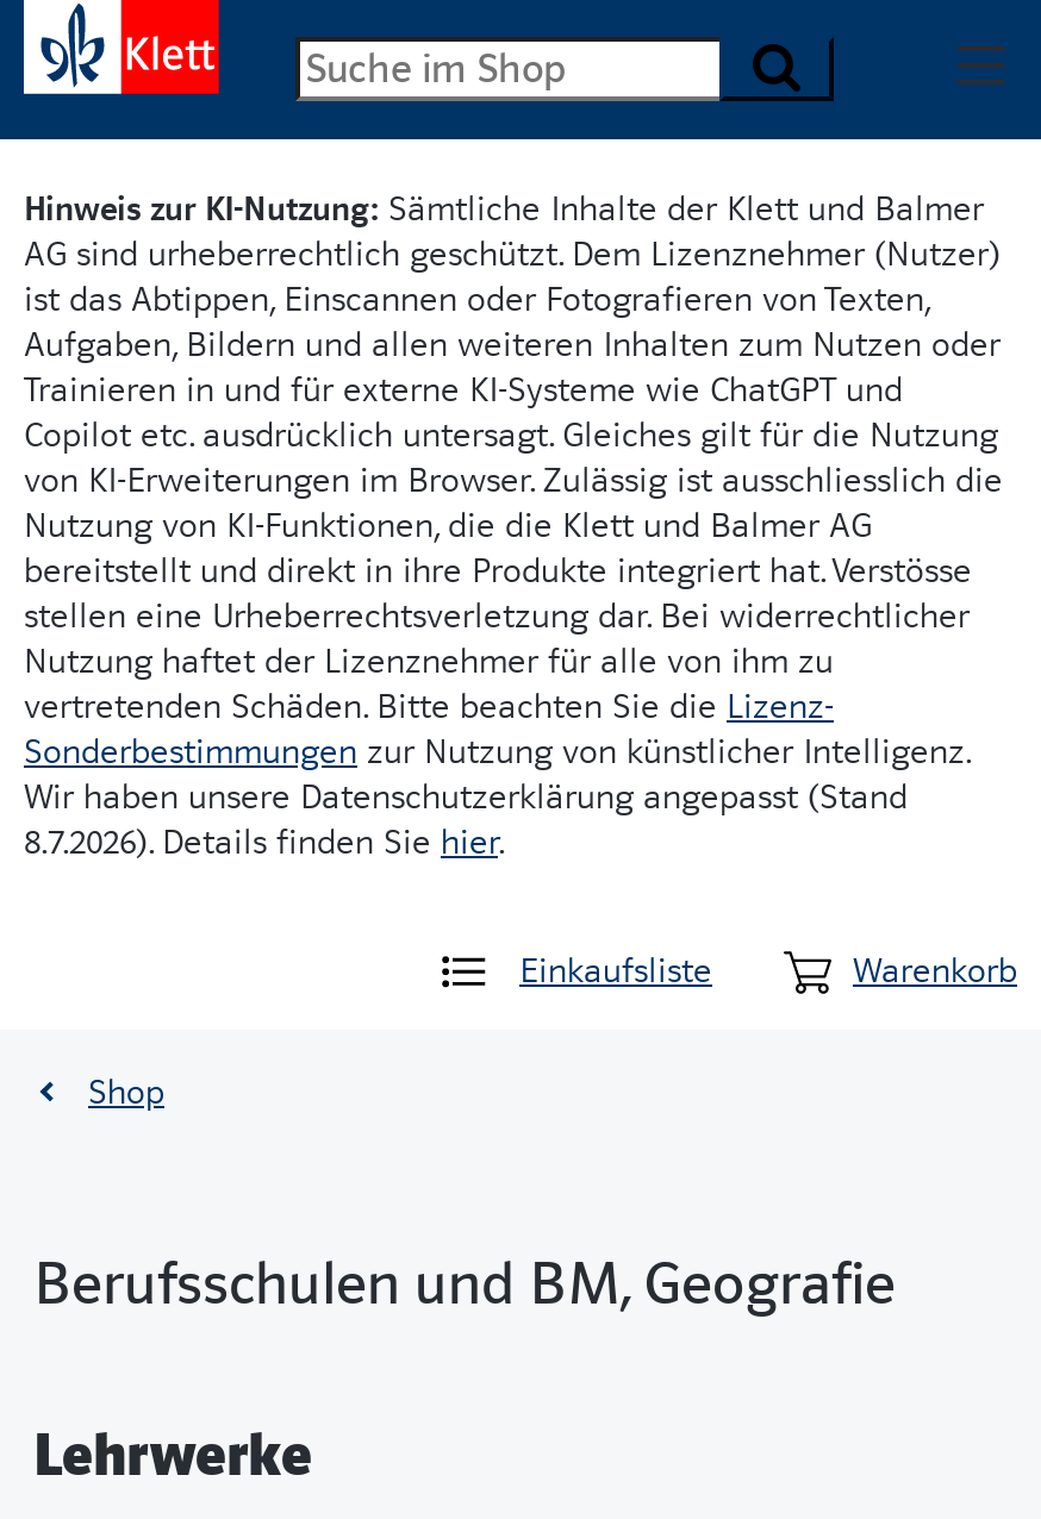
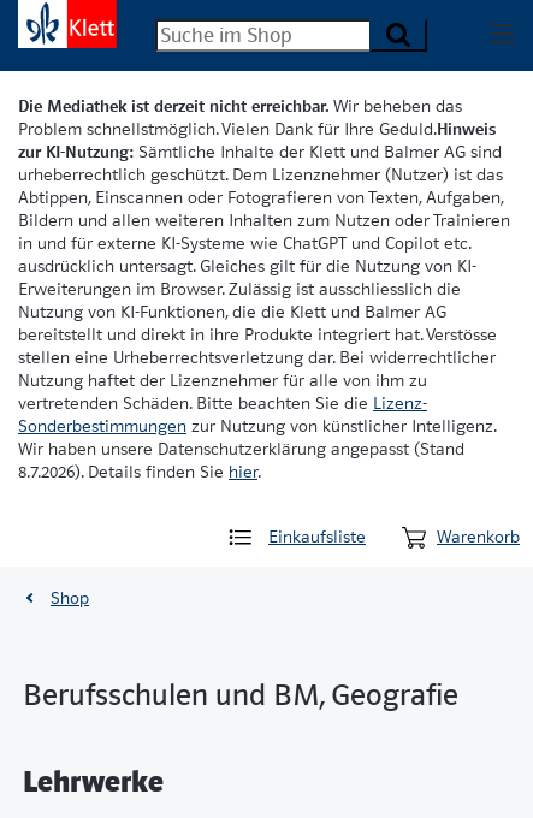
- Hinweis zur KI-Nutzung: Sämtliche Inhalte der Klett und Balmer
- AG sind urheberrechtlich geschützt. Dem Lizenznehmer (Nutzer)
- ist das Abtippen, Einscannen oder Fotografieren von Texten,
- Aufgaben, Bildern und allen weiteren Inhalten zum Nutzen oder
- Trainieren in und für externe KI-Systeme wie ChatGPT und
- Copilot etc. ausdrücklich untersagt. Gleiches gilt für die Nutzung
- von KI-Erweiterungen im Browser. Zulässig ist ausschliesslich die
+ Die Mediathek ist derzeit nicht erreichbar. Wir beheben das
+ Problem schnellstmöglich. Vielen Dank für Ihre Geduld.Hinweis
+ zur KI-Nutzung: Sämtliche Inhalte der Klett und Balmer AG sind
+ urheberrechtlich geschützt. Dem Lizenznehmer (Nutzer) ist das
+ Abtippen, Einscannen oder Fotografieren von Texten, Aufgaben,
+ Bildern und allen weiteren Inhalten zum Nutzen oder Trainieren
+ in und für externe KI-Systeme wie ChatGPT und Copilot etc.
+ ausdrücklich untersagt. Gleiches gilt für die Nutzung von KI-
+ Erweiterungen im Browser. Zulässig ist ausschliesslich die
